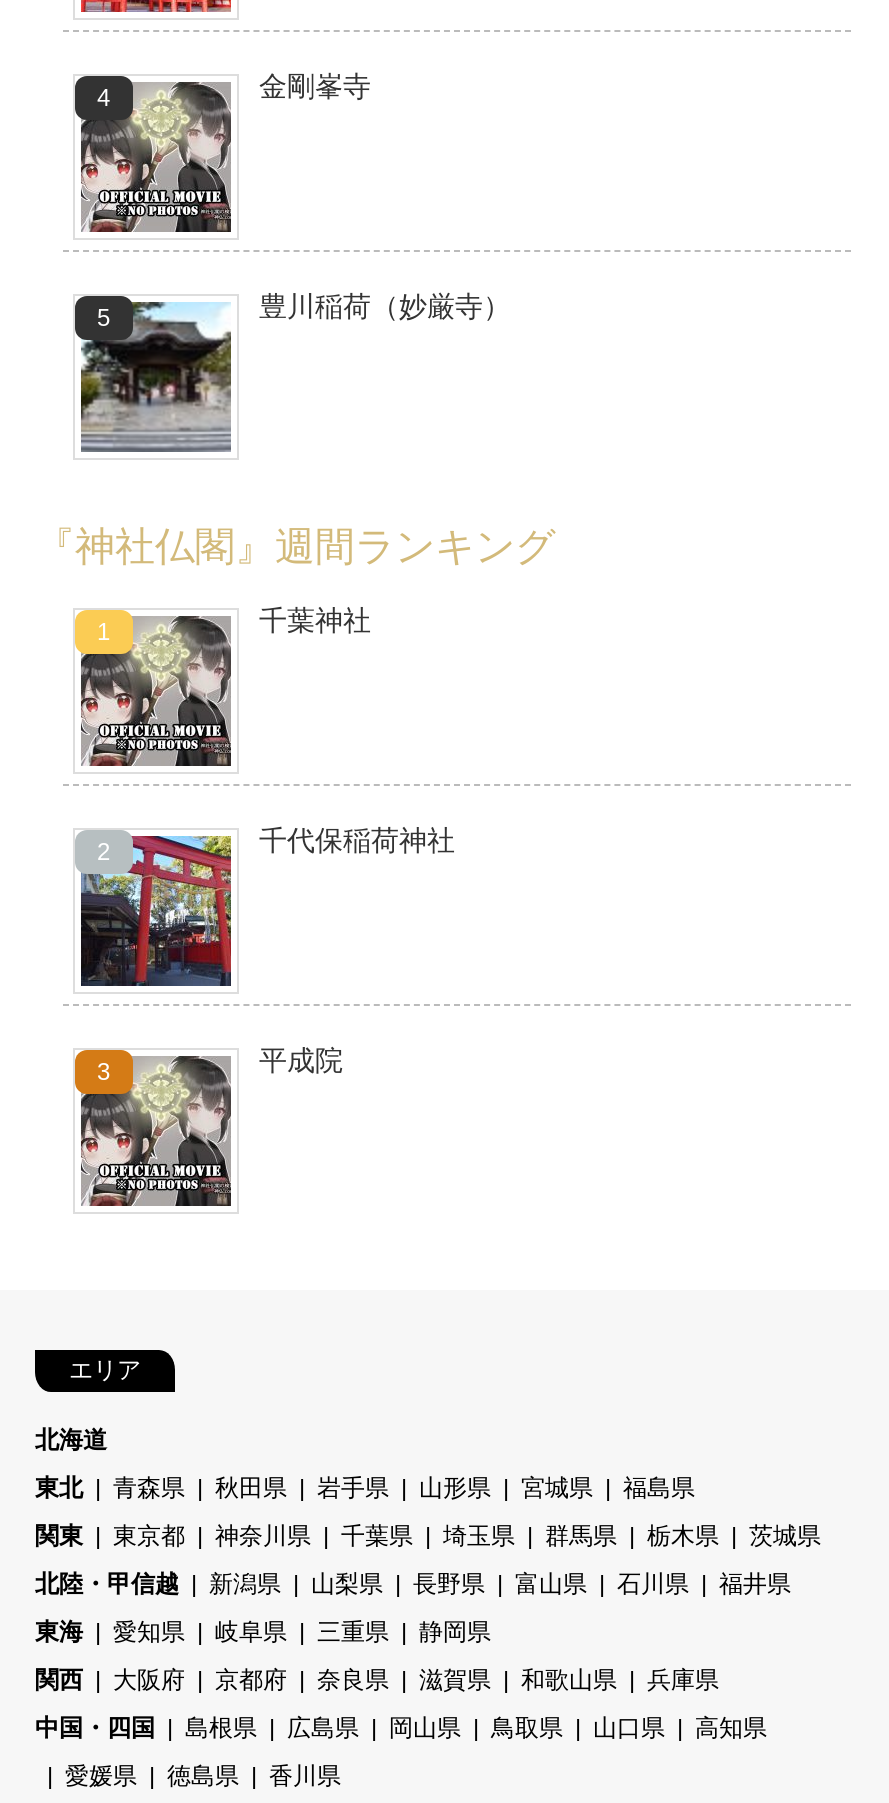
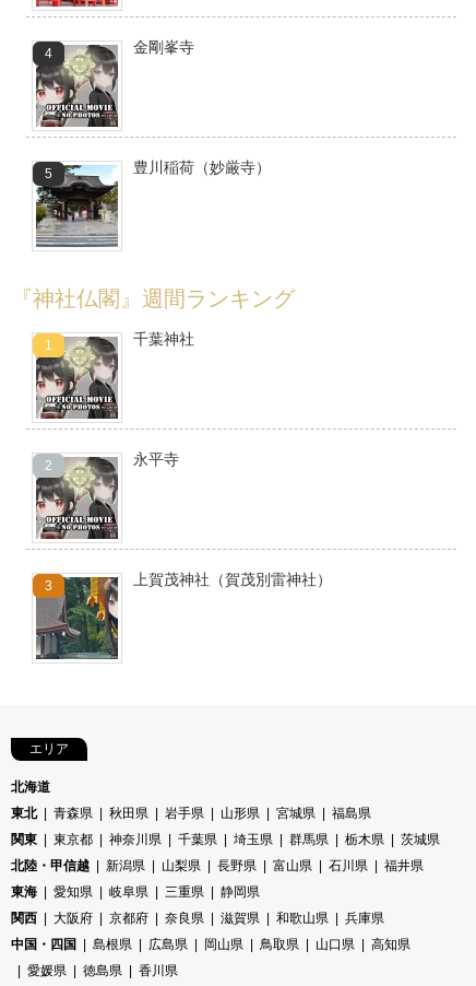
- [image]
- 千代保稲荷神社
+ [image]
+ 永平寺

- [image]
- 平成院
+ [image]
+ 上賀茂神社（賀茂別雷神社）
